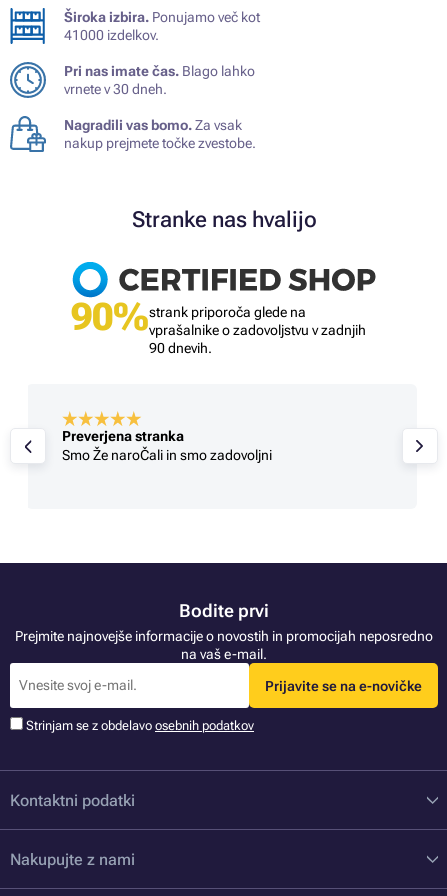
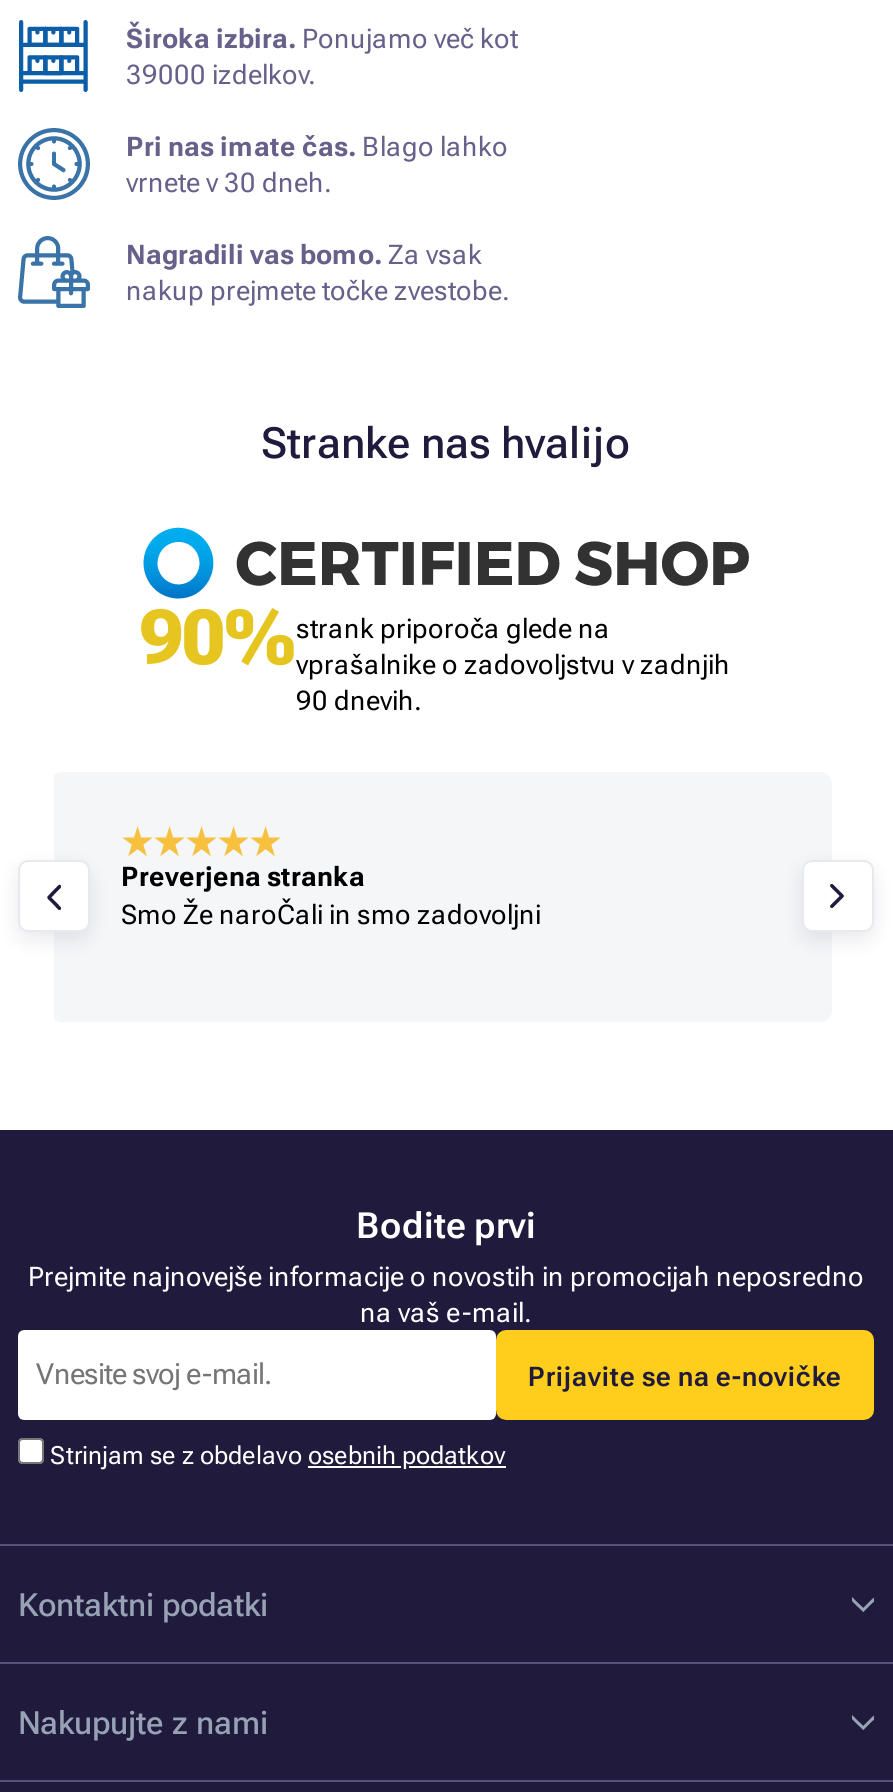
- 41000 izdelkov.
+ 39000 izdelkov.
